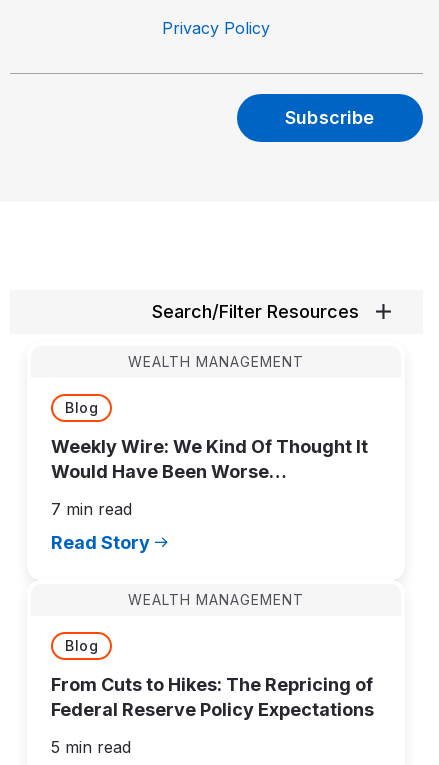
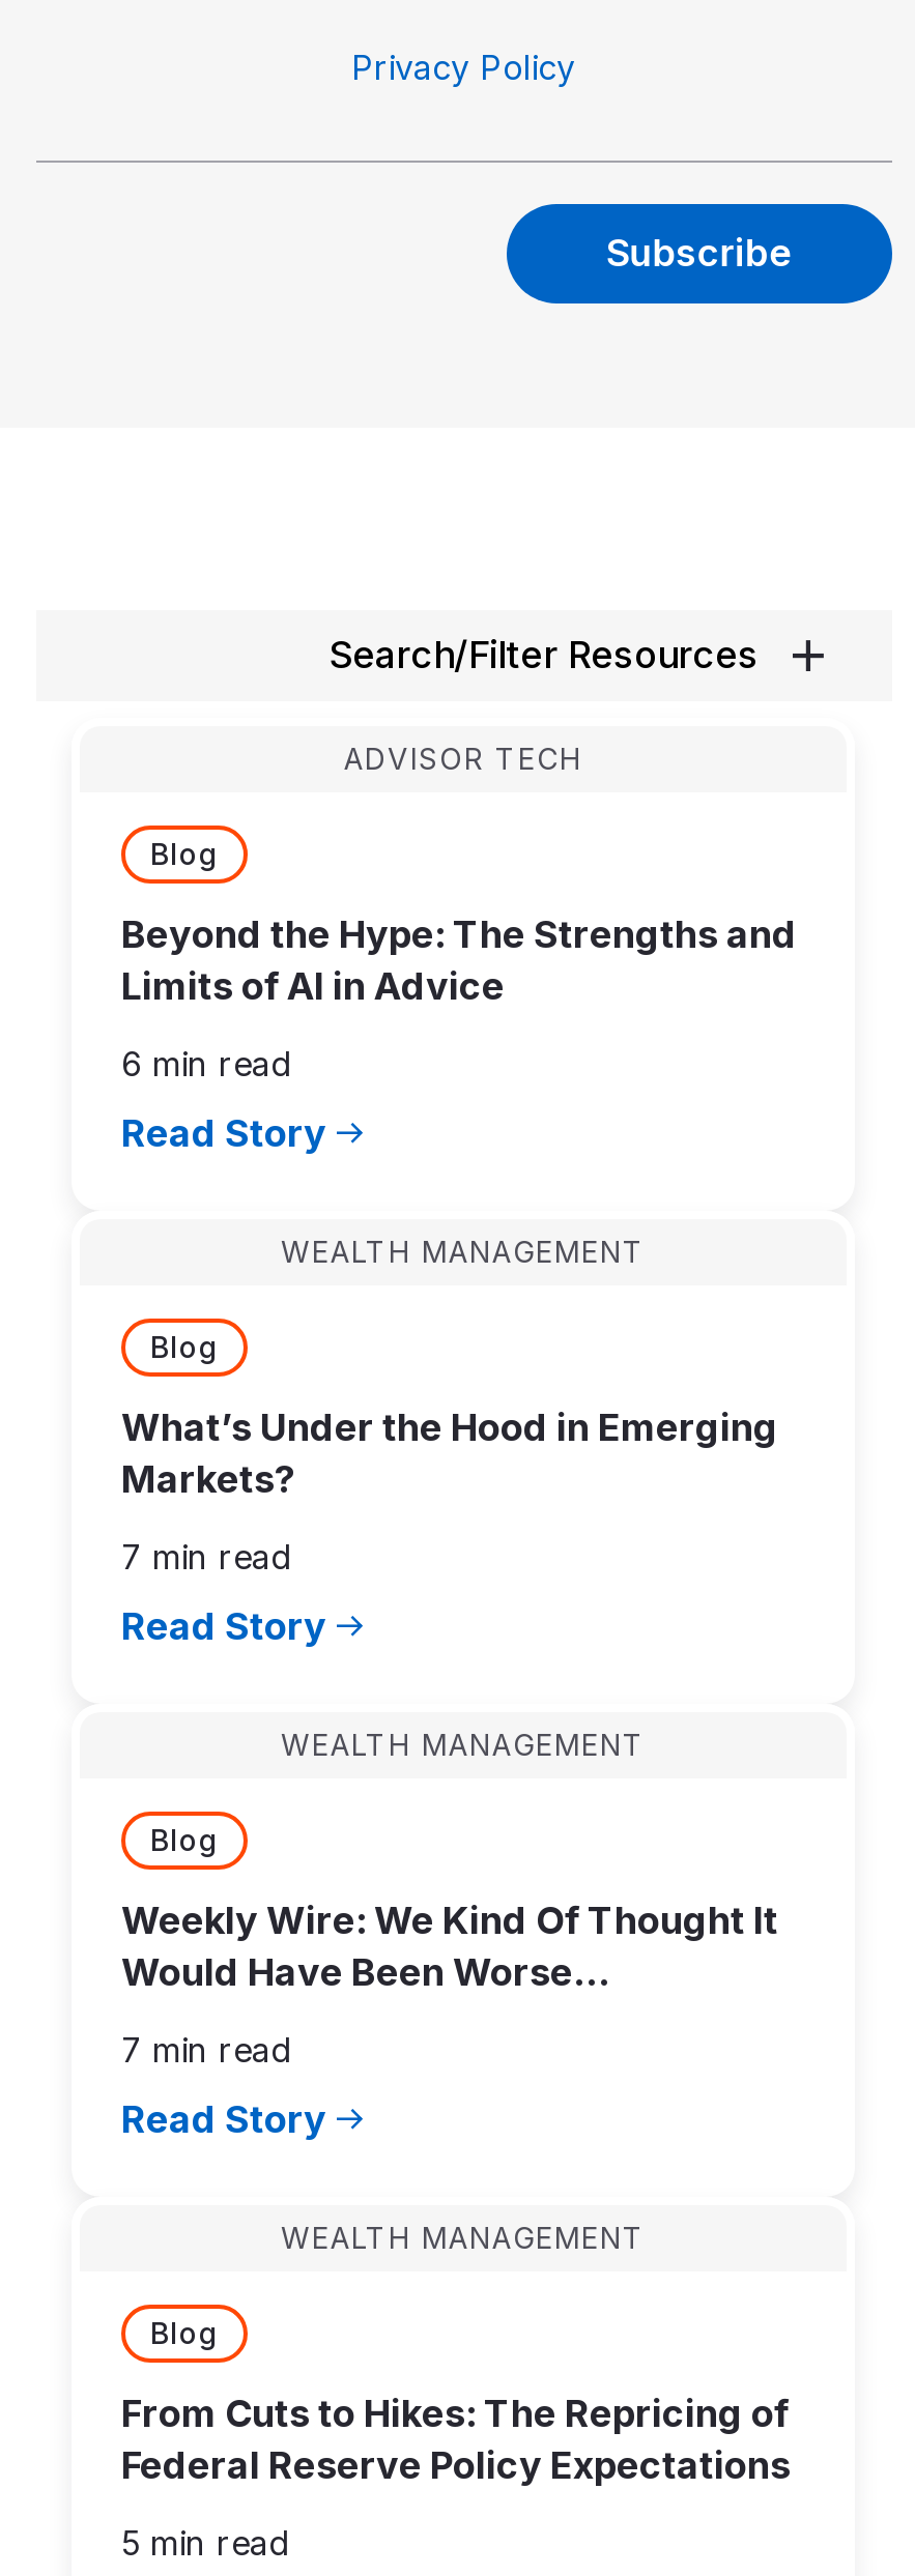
+ ADVISOR TECH
+ Blog
+ Beyond the Hype: The Strengths and
+ Limits of AI in Advice
+ 6 min read
+ Read Story
+ WEALTH MANAGEMENT
+ Blog
+ What’s Under the Hood in Emerging
+ Markets?
+ 7 min read
+ Read Story
